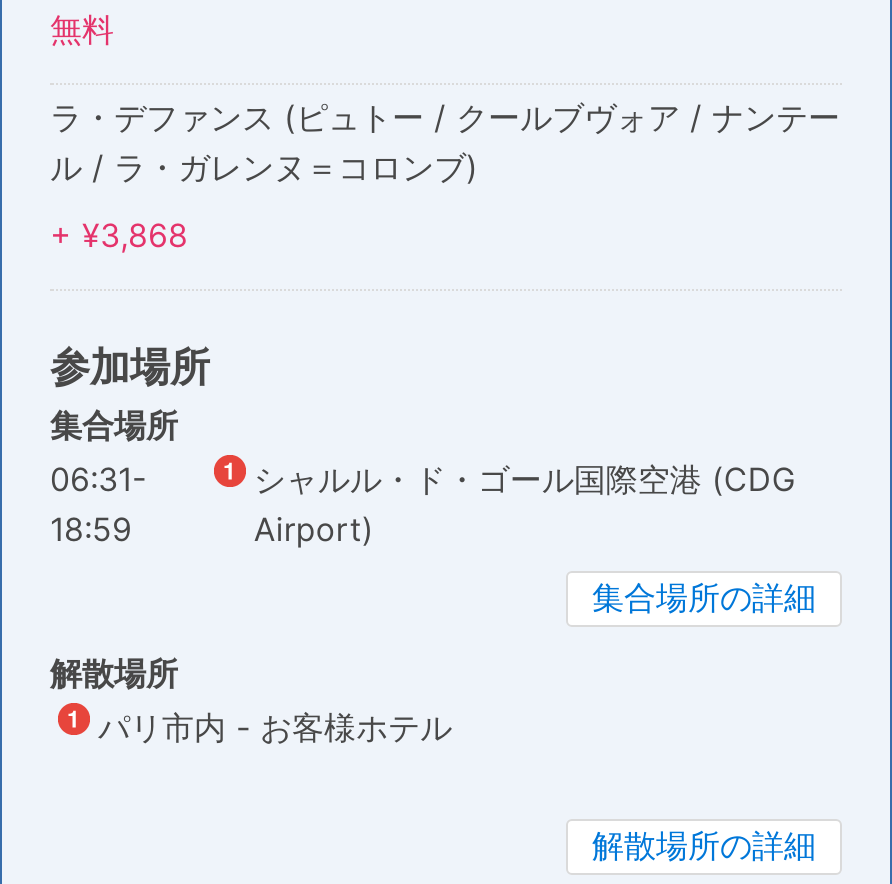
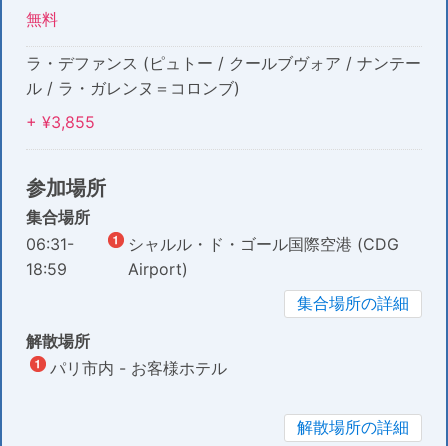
- + ¥3,868
+ + ¥3,855
